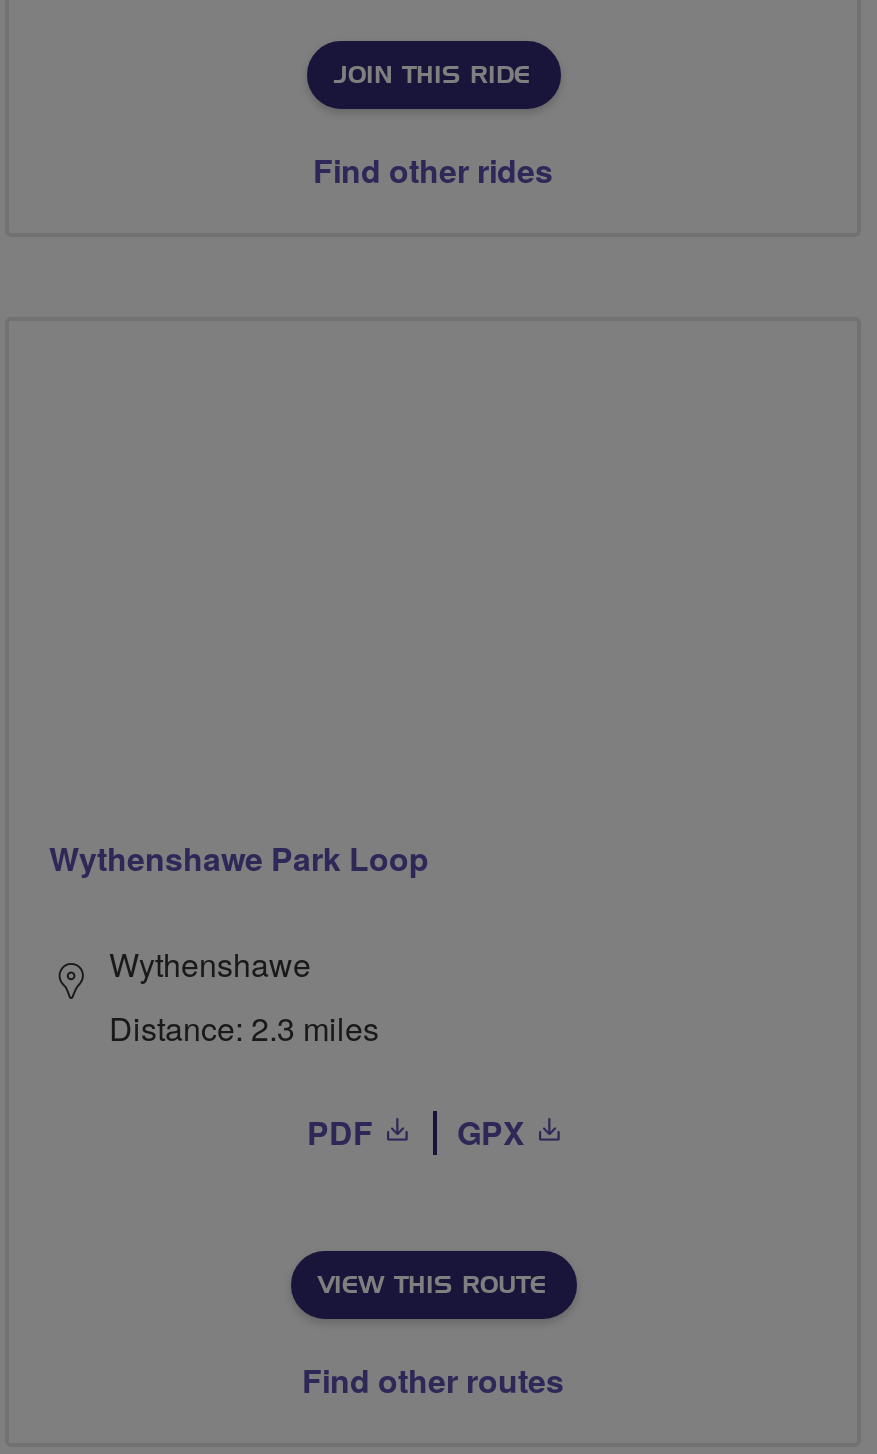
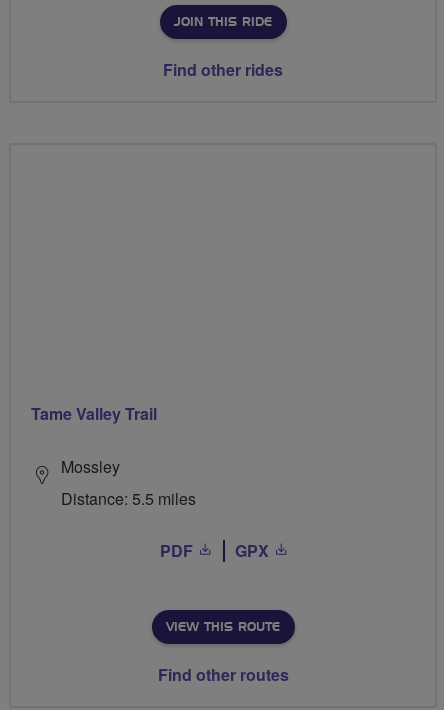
- Wythenshawe Park Loop
+ Tame Valley Trail

- Wythenshawe
- Distance: 2.3 miles
+ Mossley
+ Distance: 5.5 miles
